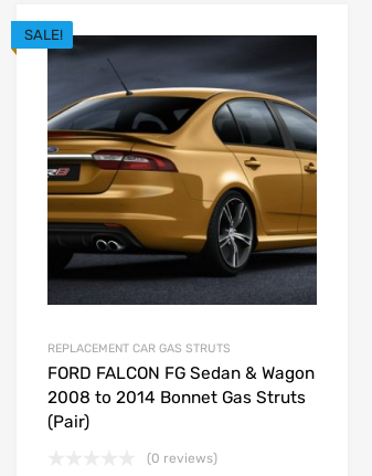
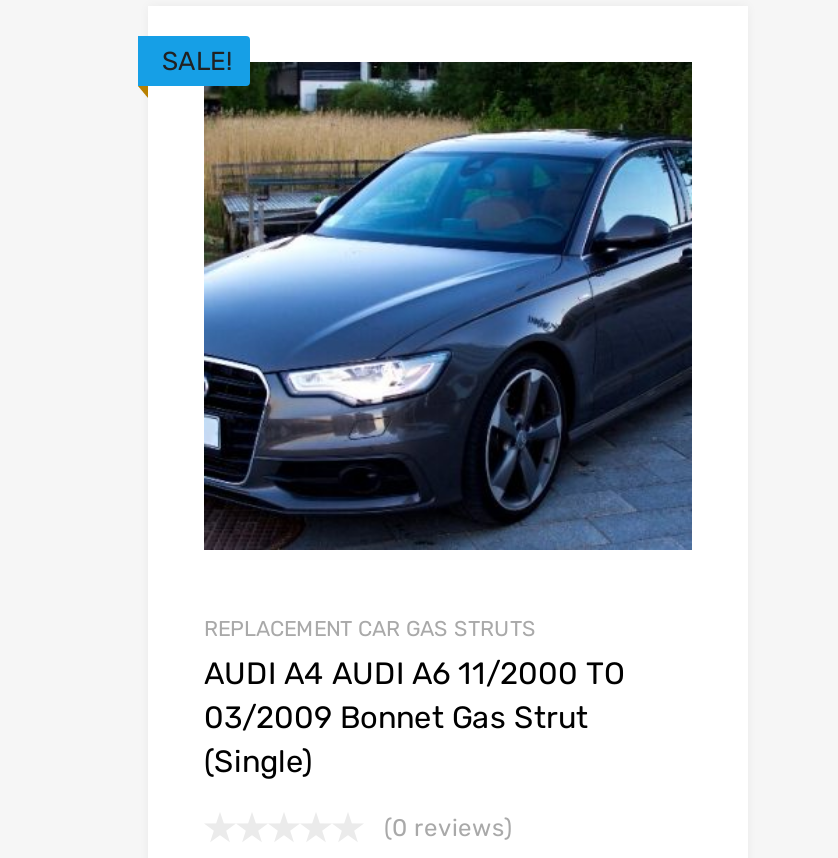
- [image]
+ [image]

- FORD FALCON FG Sedan & Wagon
- 2008 to 2014 Bonnet Gas Struts
- (Pair)
+ AUDI A4 AUDI A6 11/2000 TO
+ 03/2009 Bonnet Gas Strut
+ (Single)
